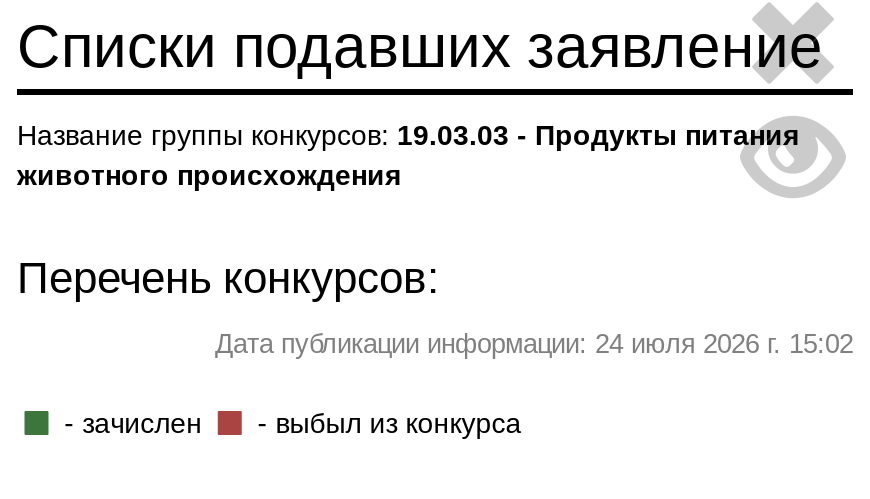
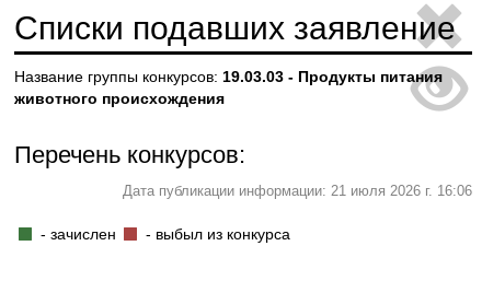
- Дата публикации информации: 24 июля 2026 г. 15:02
+ Дата публикации информации: 21 июля 2026 г. 16:06
